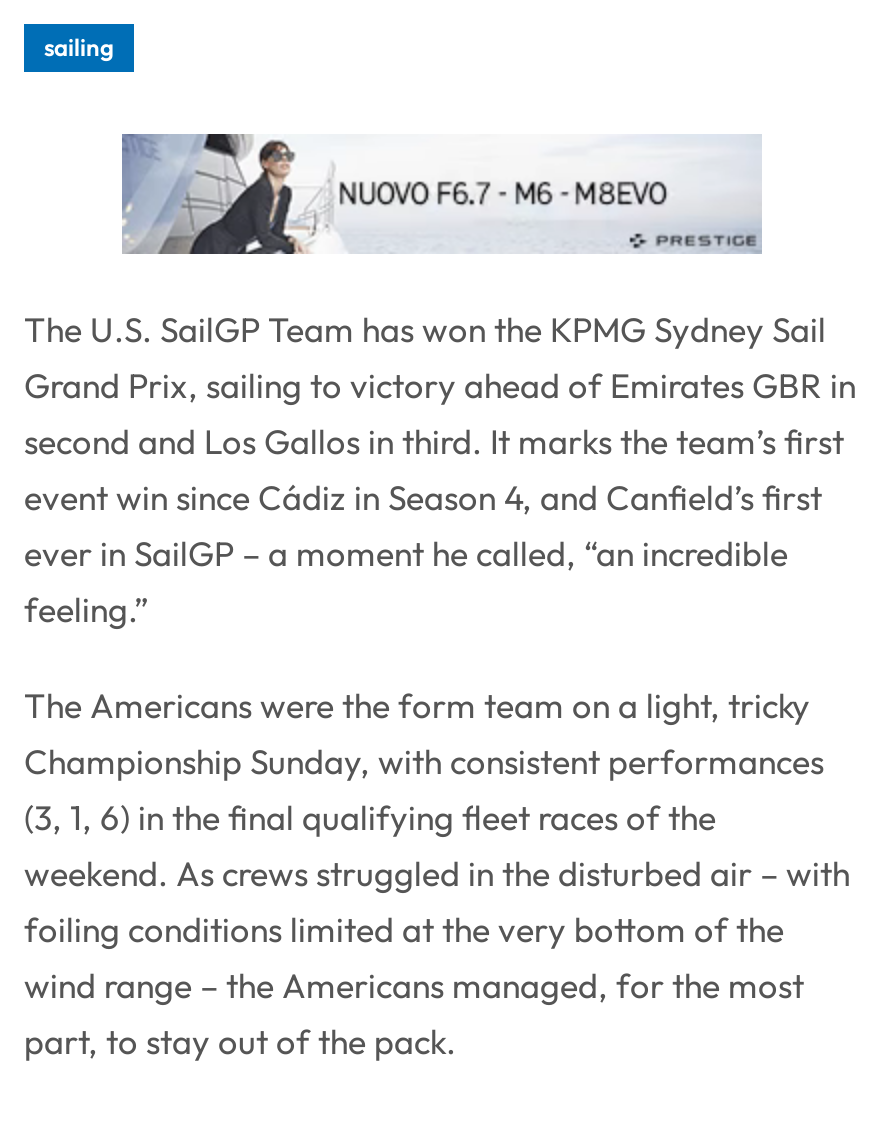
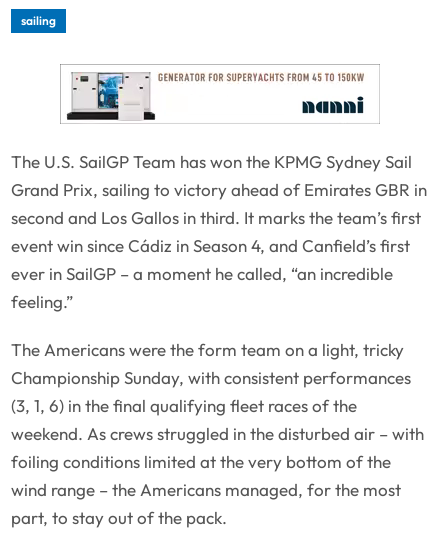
- [image]
+ [image]
